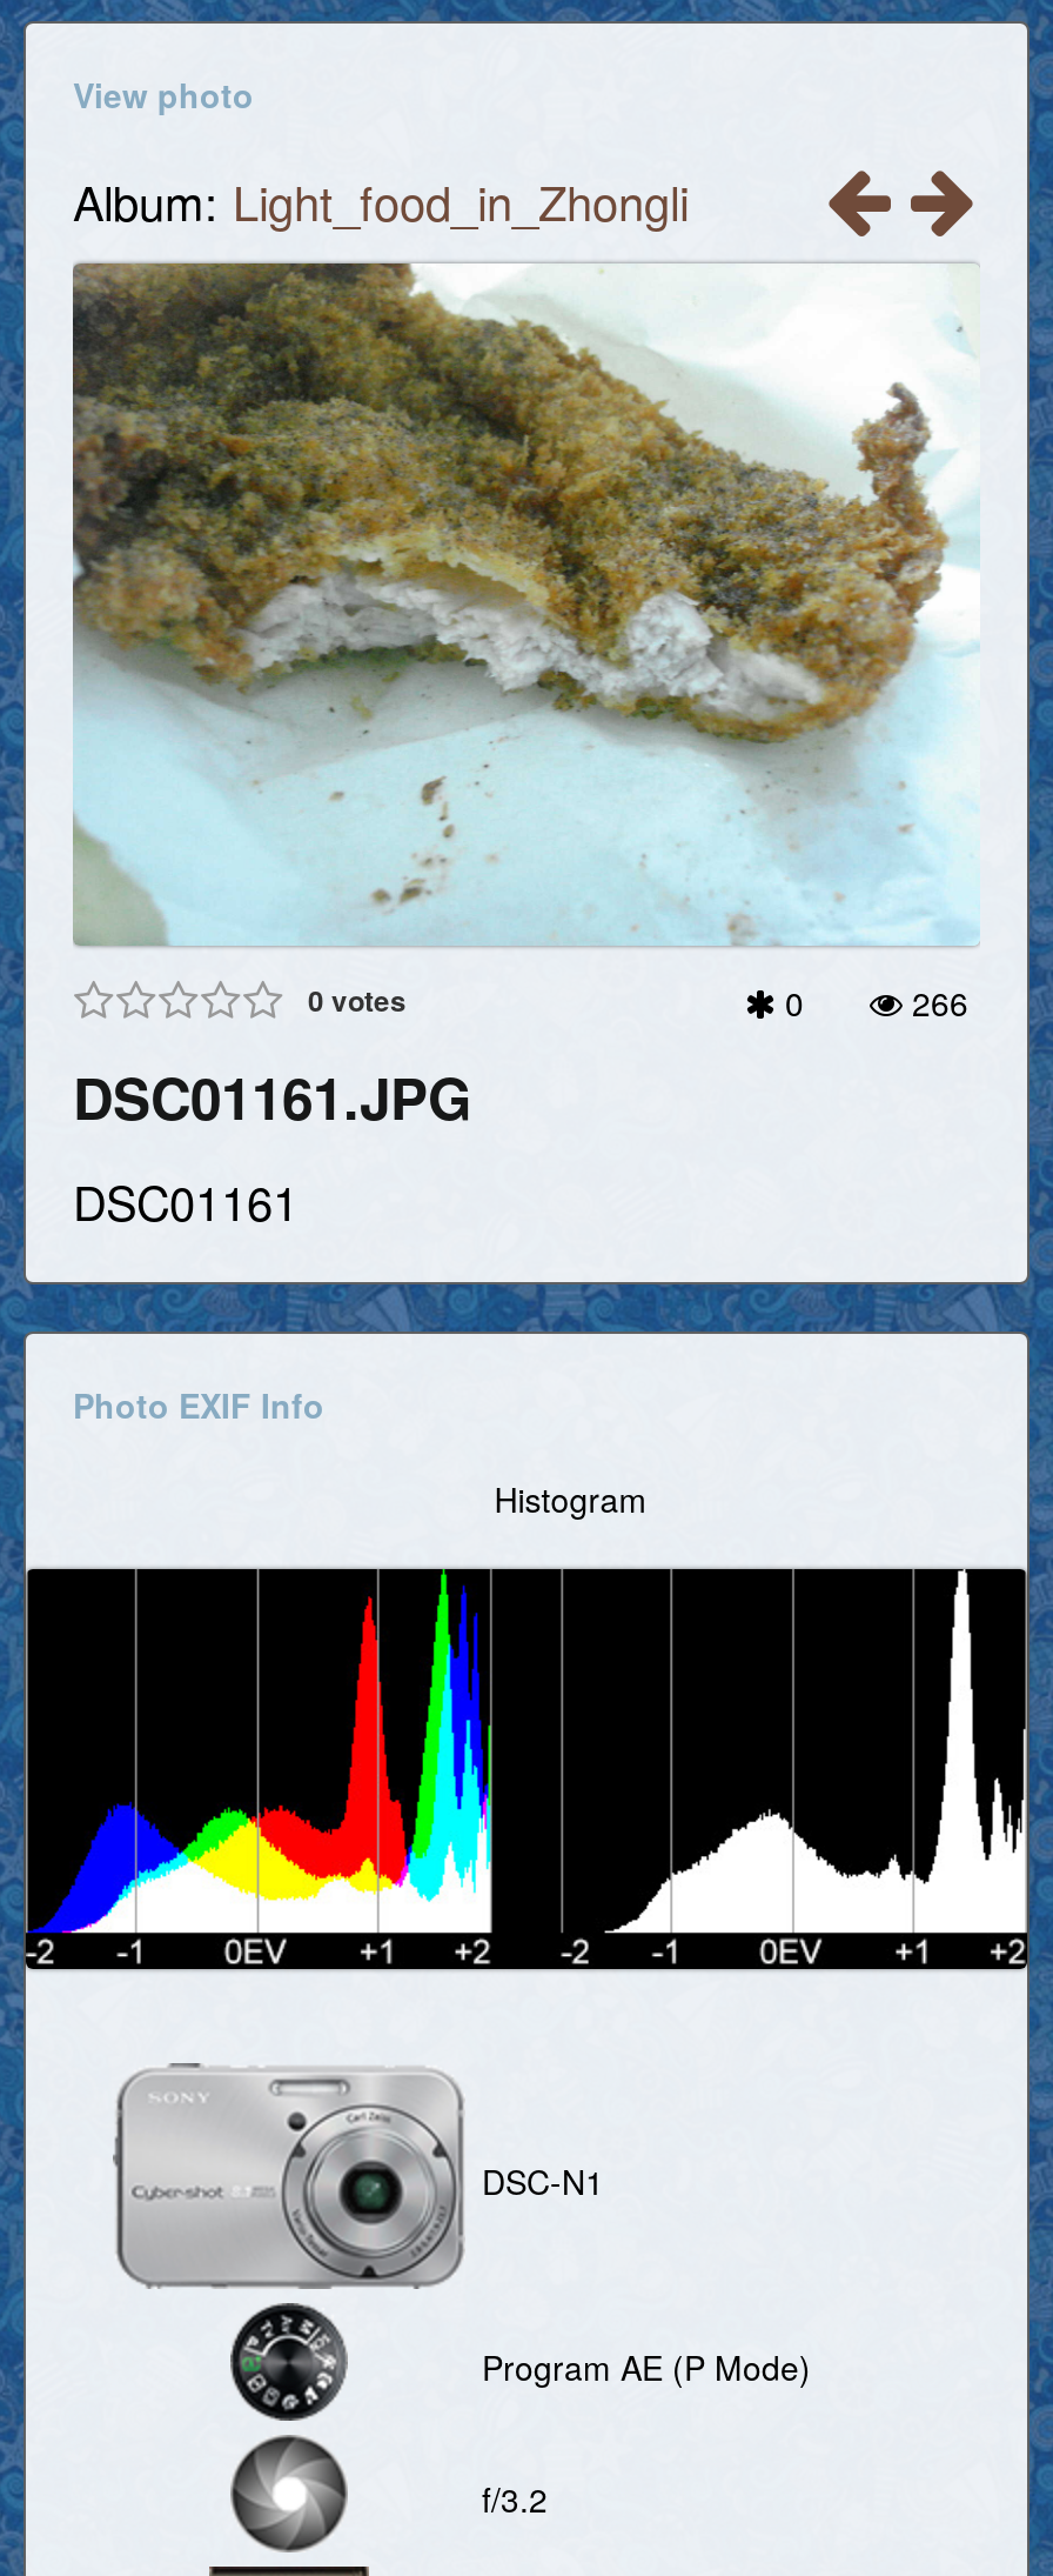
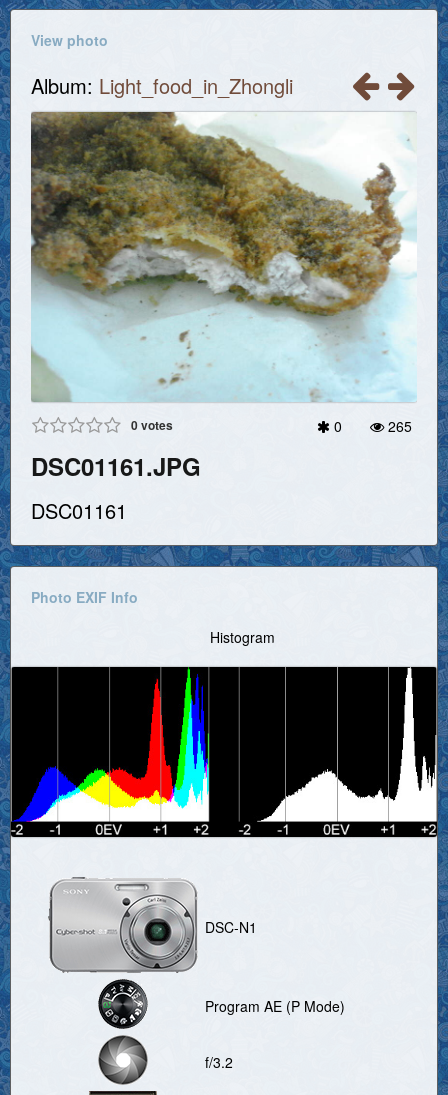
- 266
+ 265
